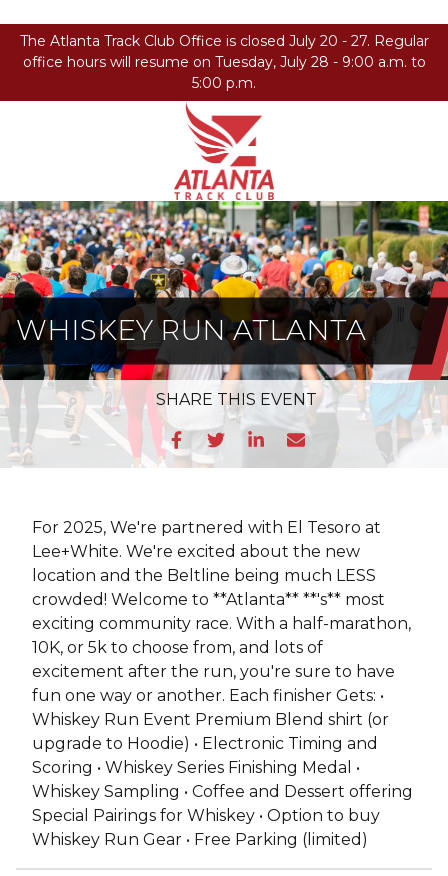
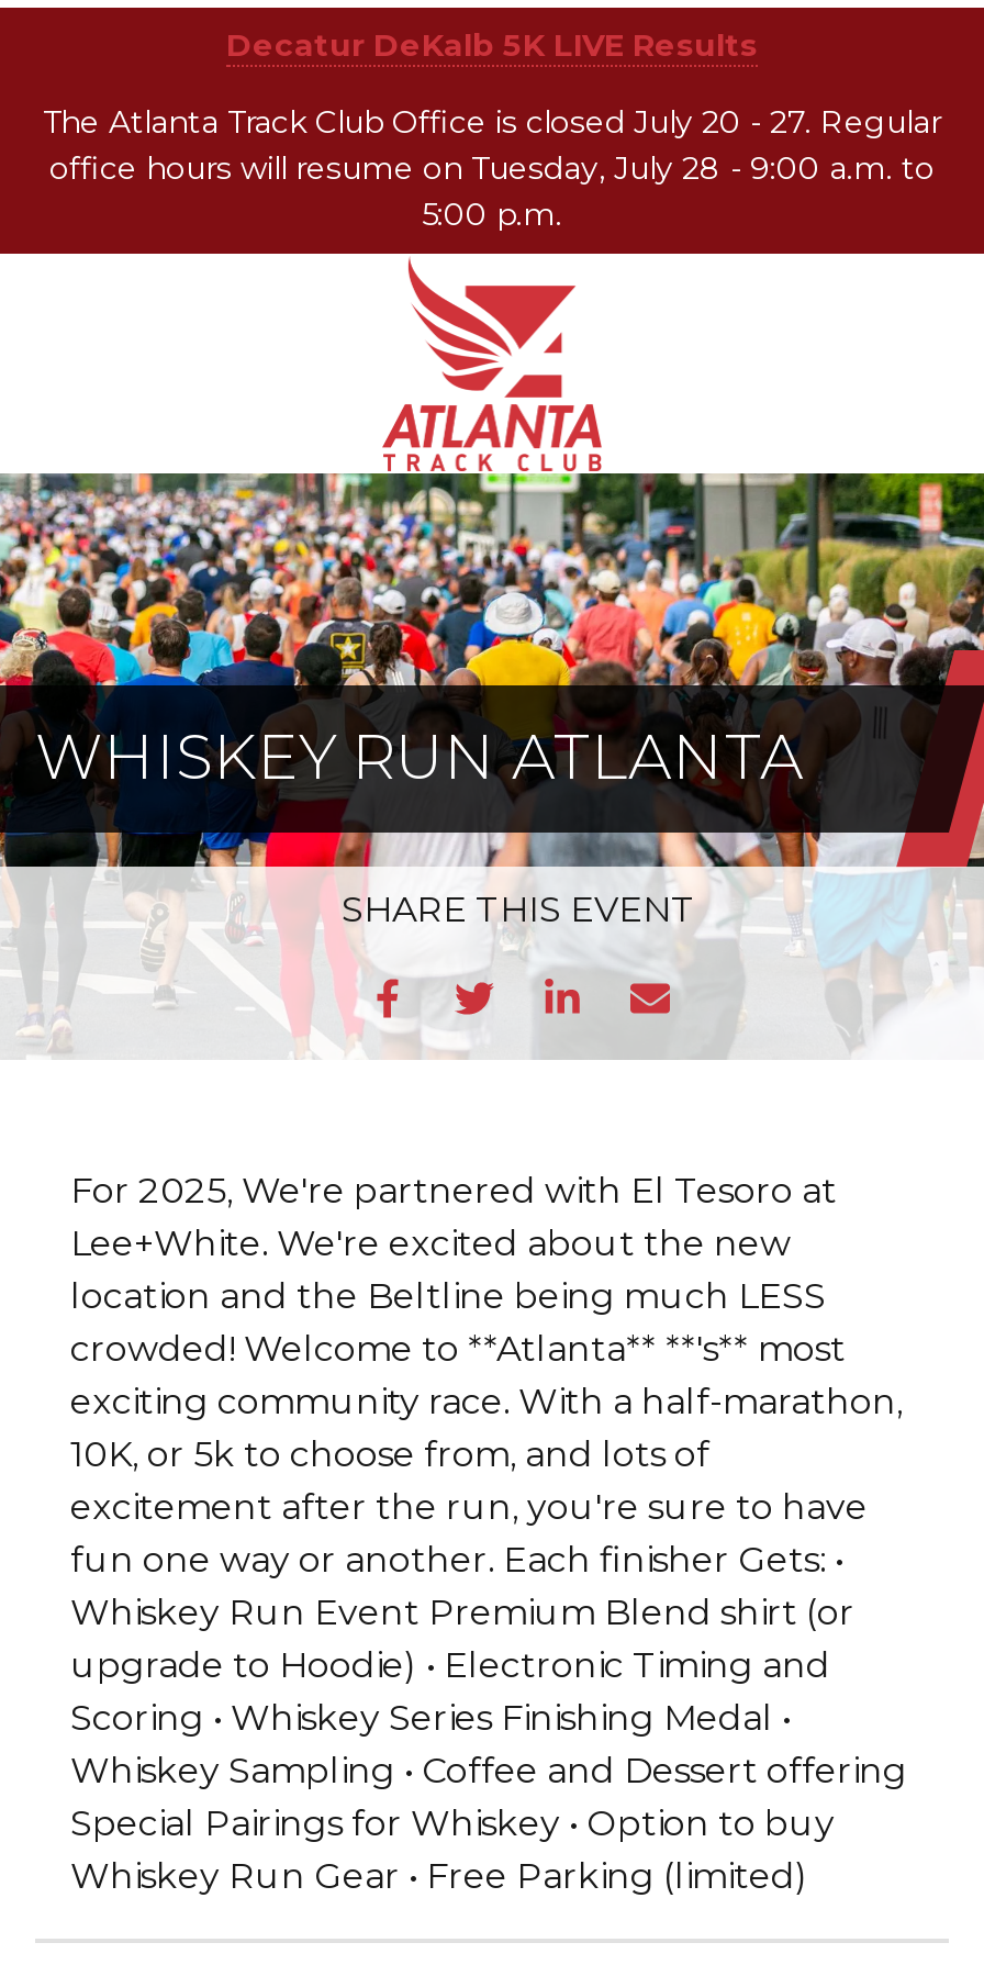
+ Decatur DeKalb 5K LIVE Results
